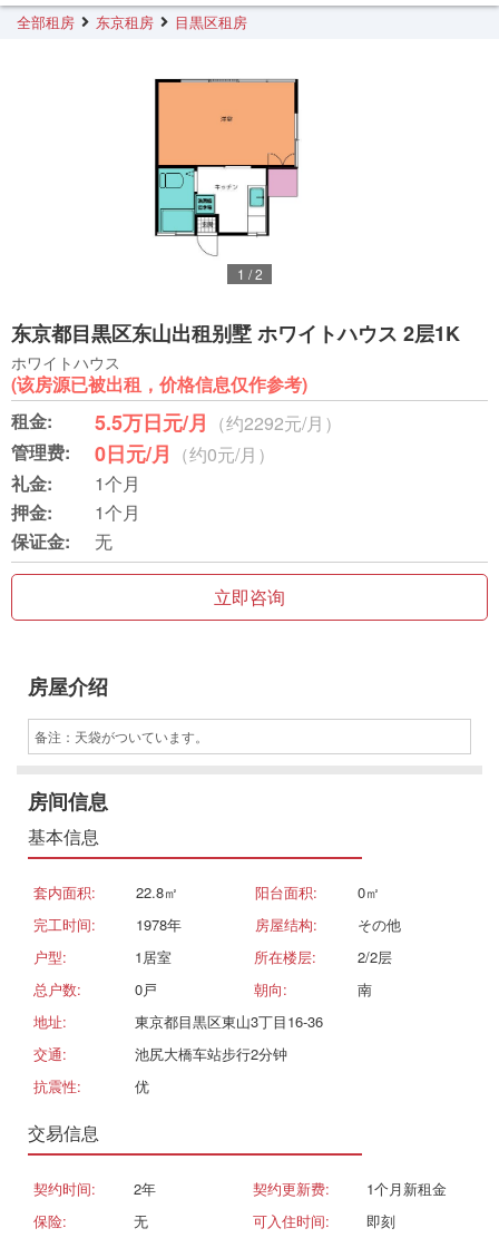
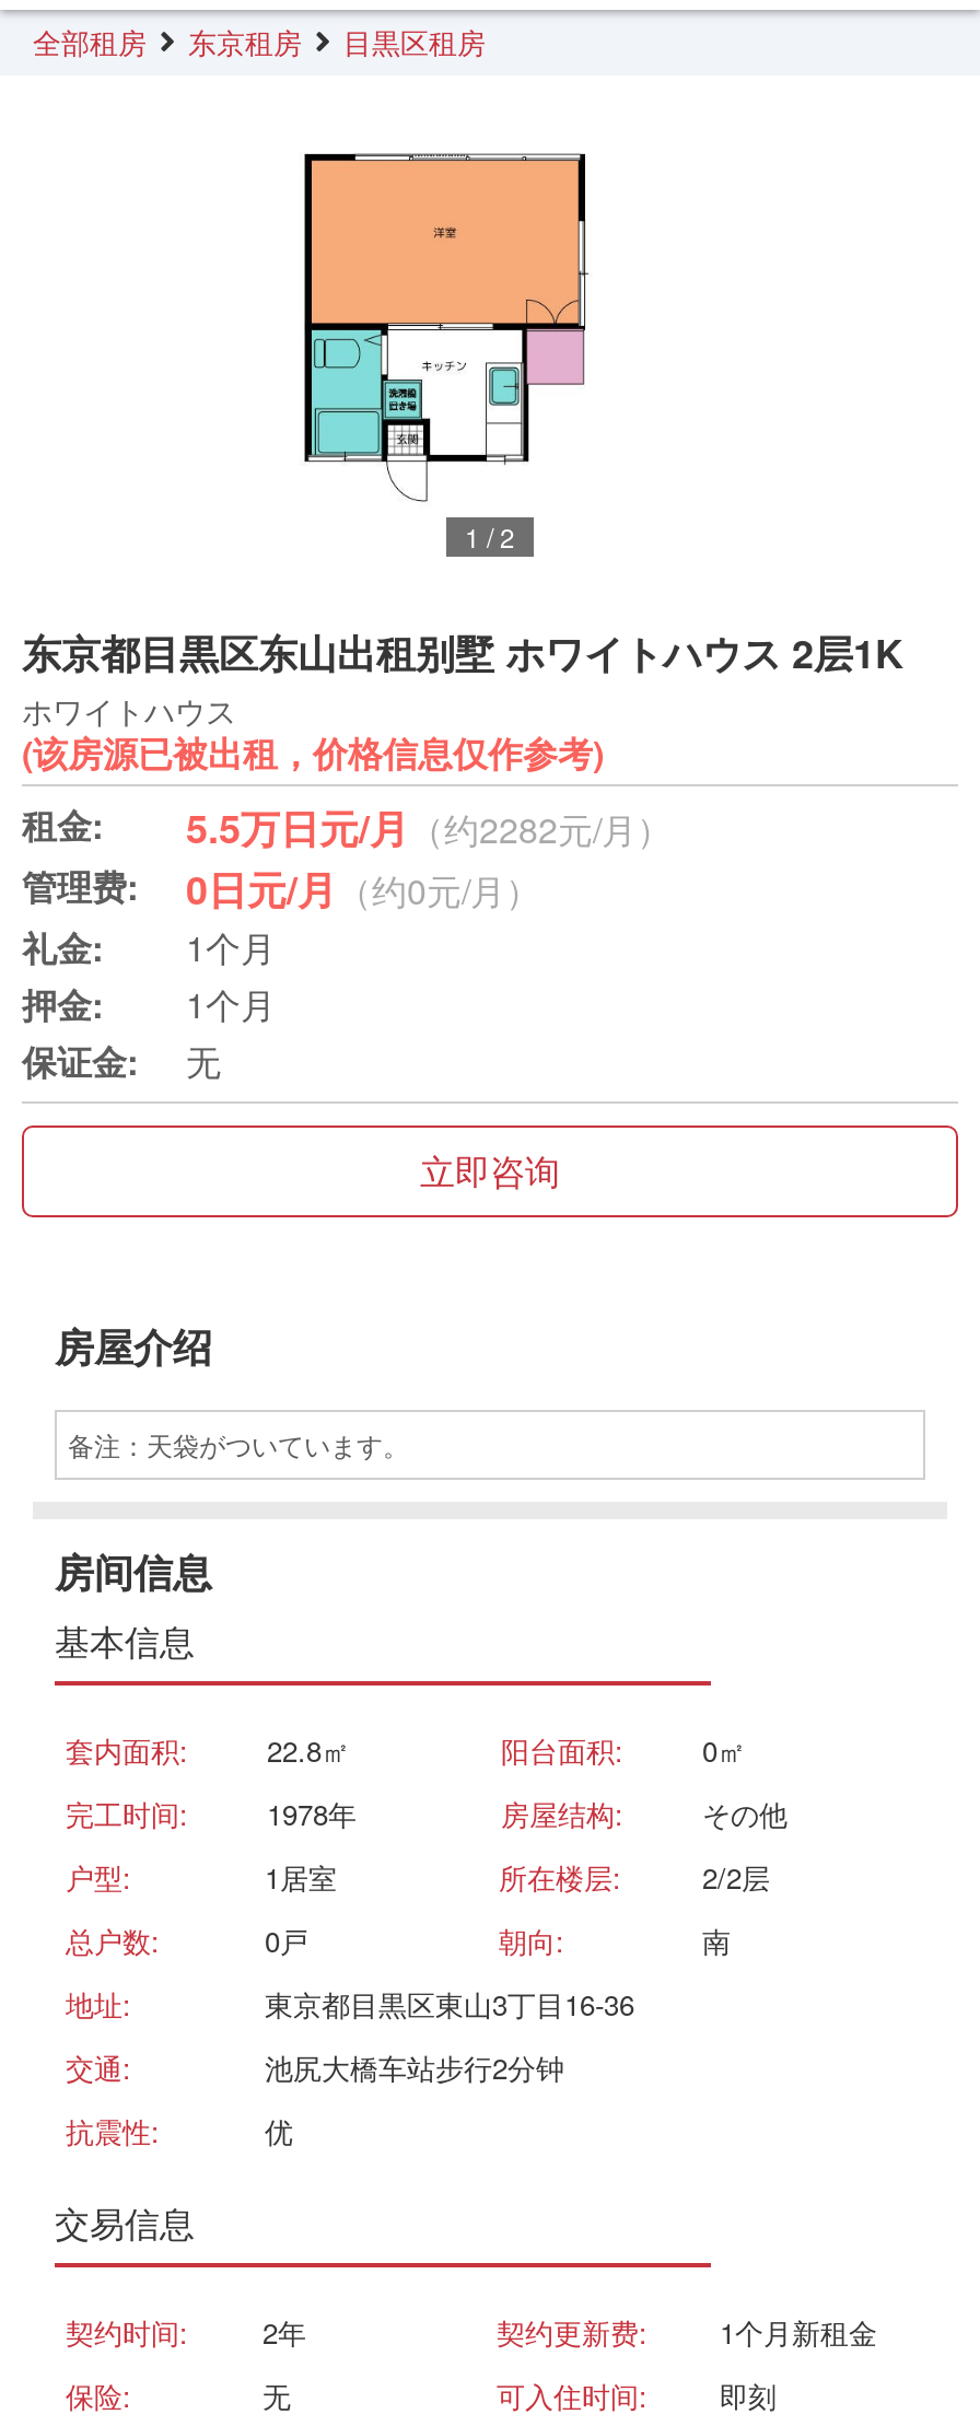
- 5.5万日元/月（约2292元/月）
+ 5.5万日元/月（约2282元/月）
